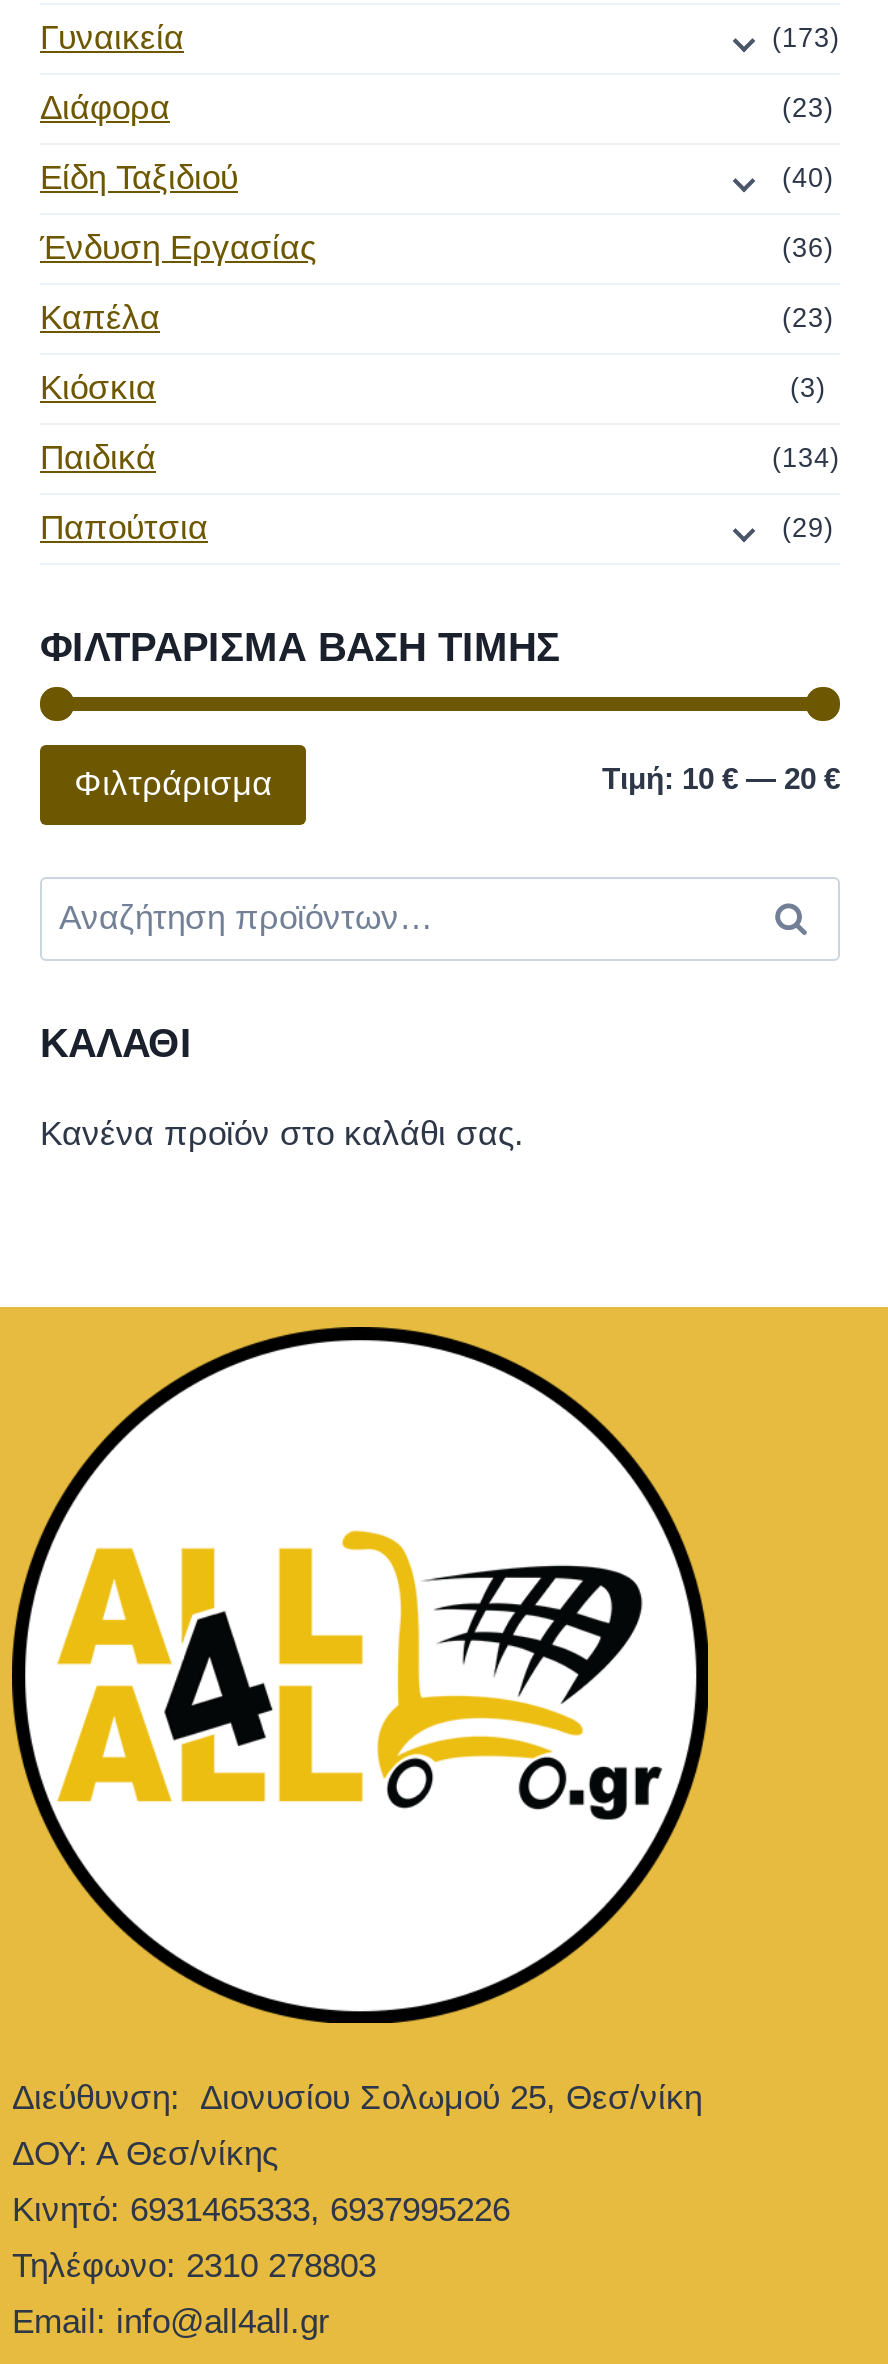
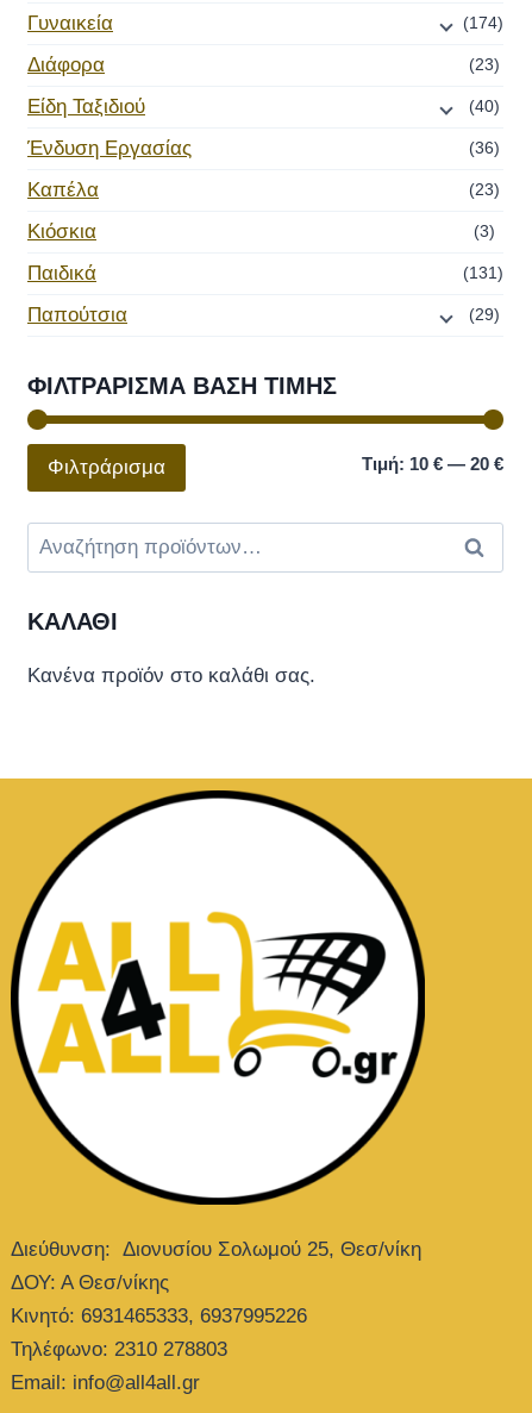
- (173)
+ (174)

- (134)
+ (131)
